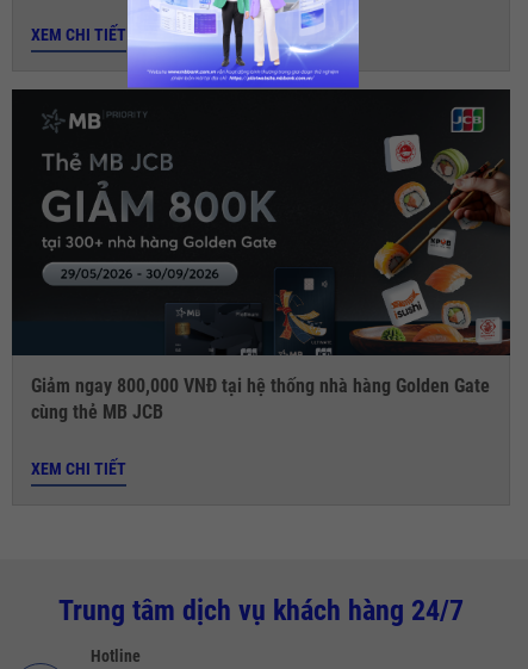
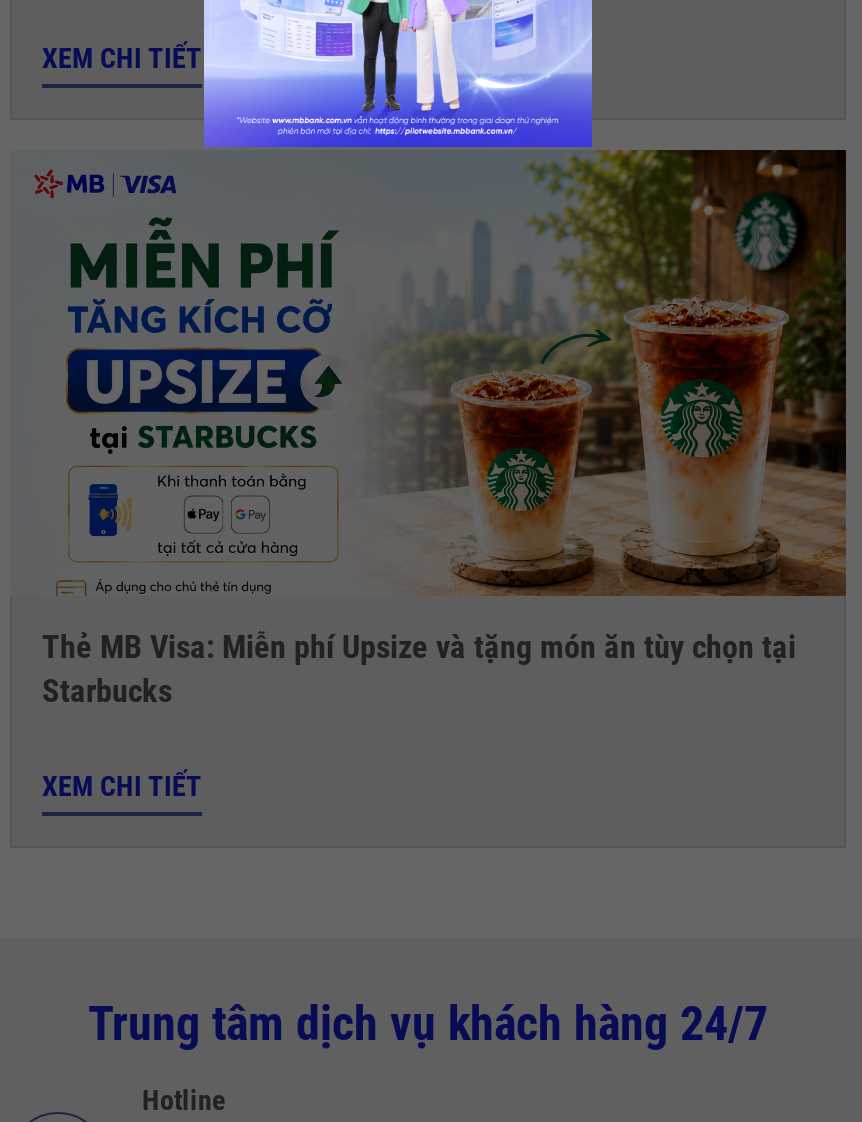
- [image]
- Giảm ngay 800,000 VNĐ tại hệ thống nhà hàng Golden Gate
- cùng thẻ MB JCB
+ [image]
+ Thẻ MB Visa: Miễn phí Upsize và tặng món ăn tùy chọn tại
+ Starbucks
